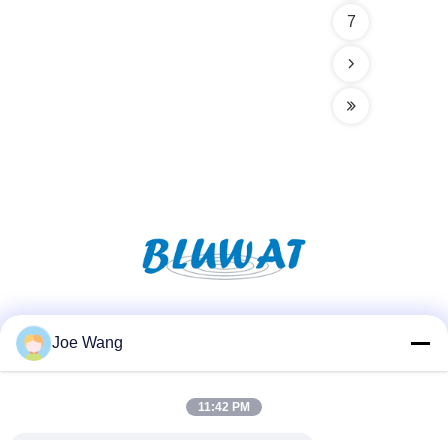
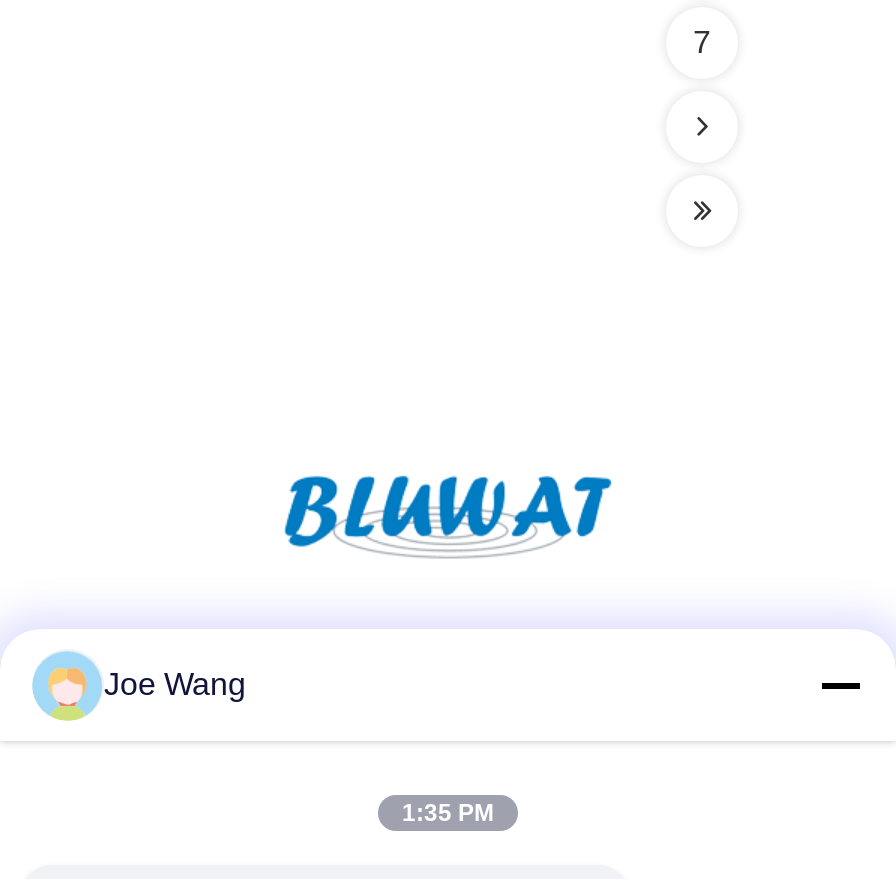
- 11:42 PM
+ 1:35 PM
